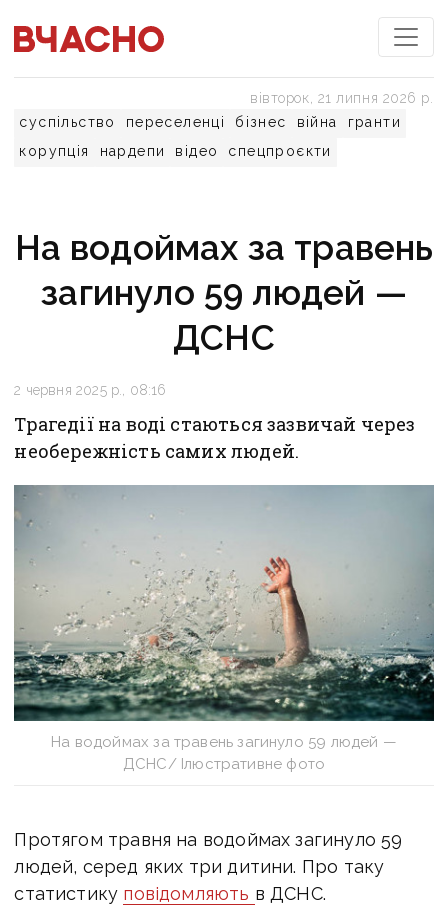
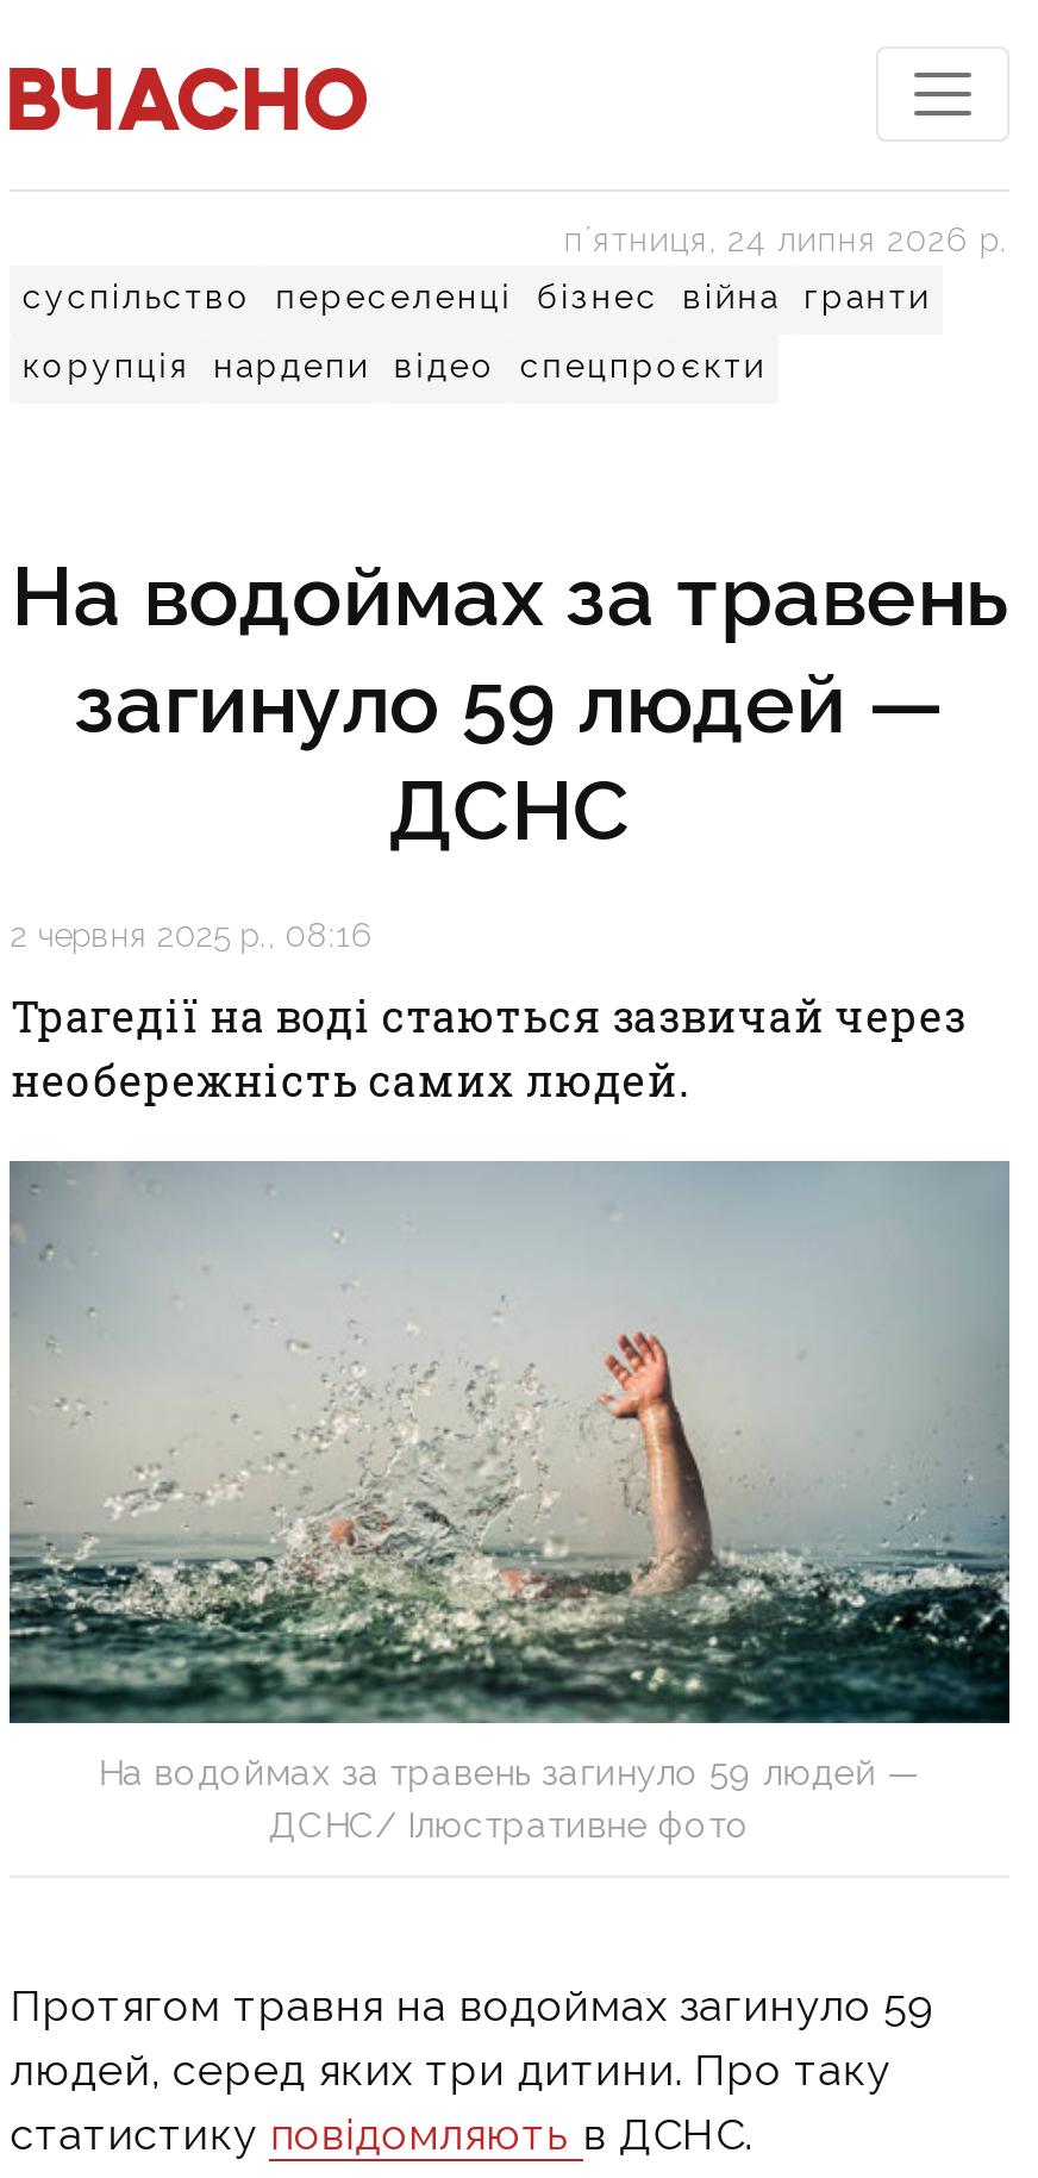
- вівторок, 21 липня 2026 р.
+ пʼятниця, 24 липня 2026 р.
